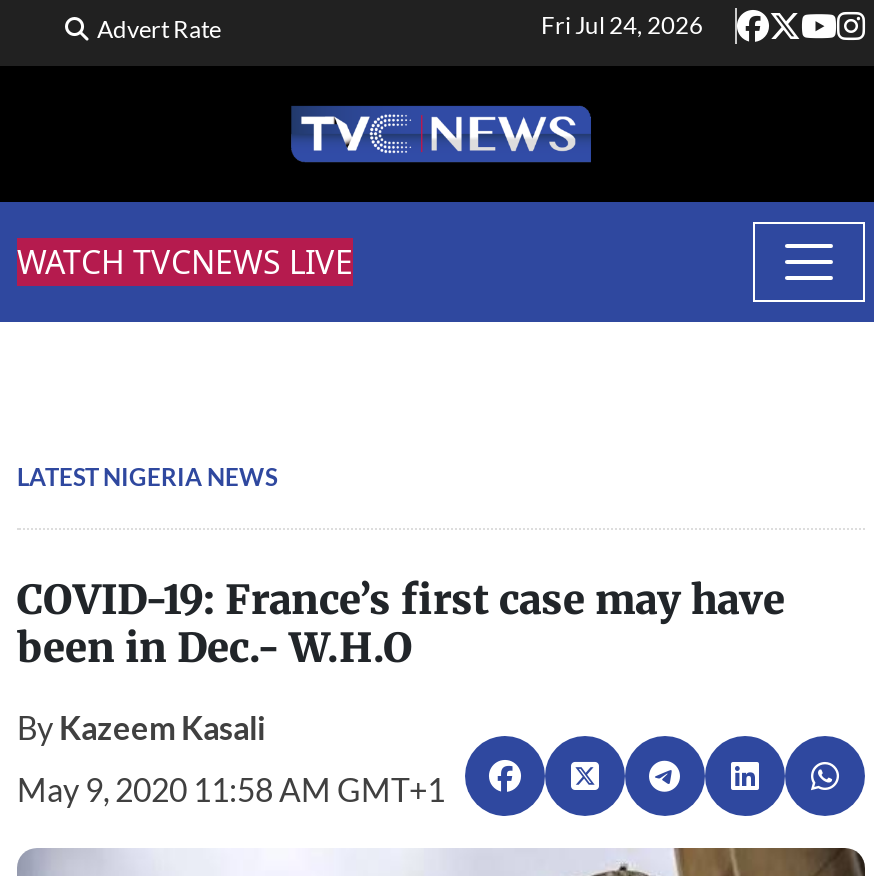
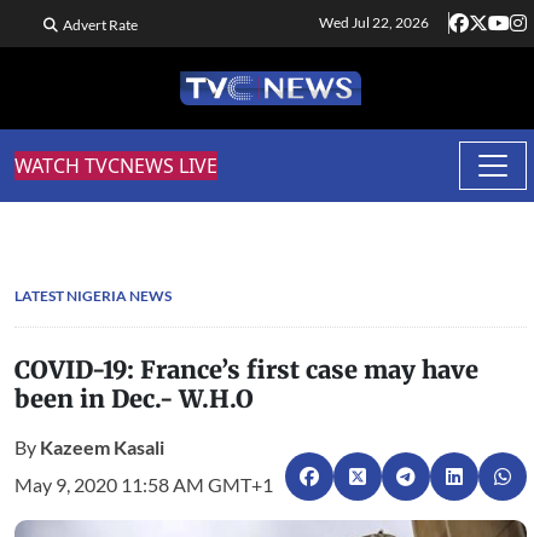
- Fri Jul 24, 2026
+ Wed Jul 22, 2026
